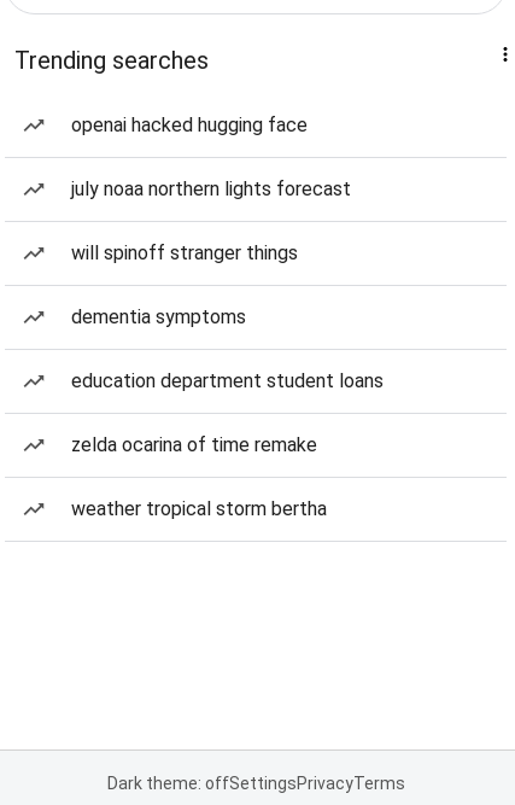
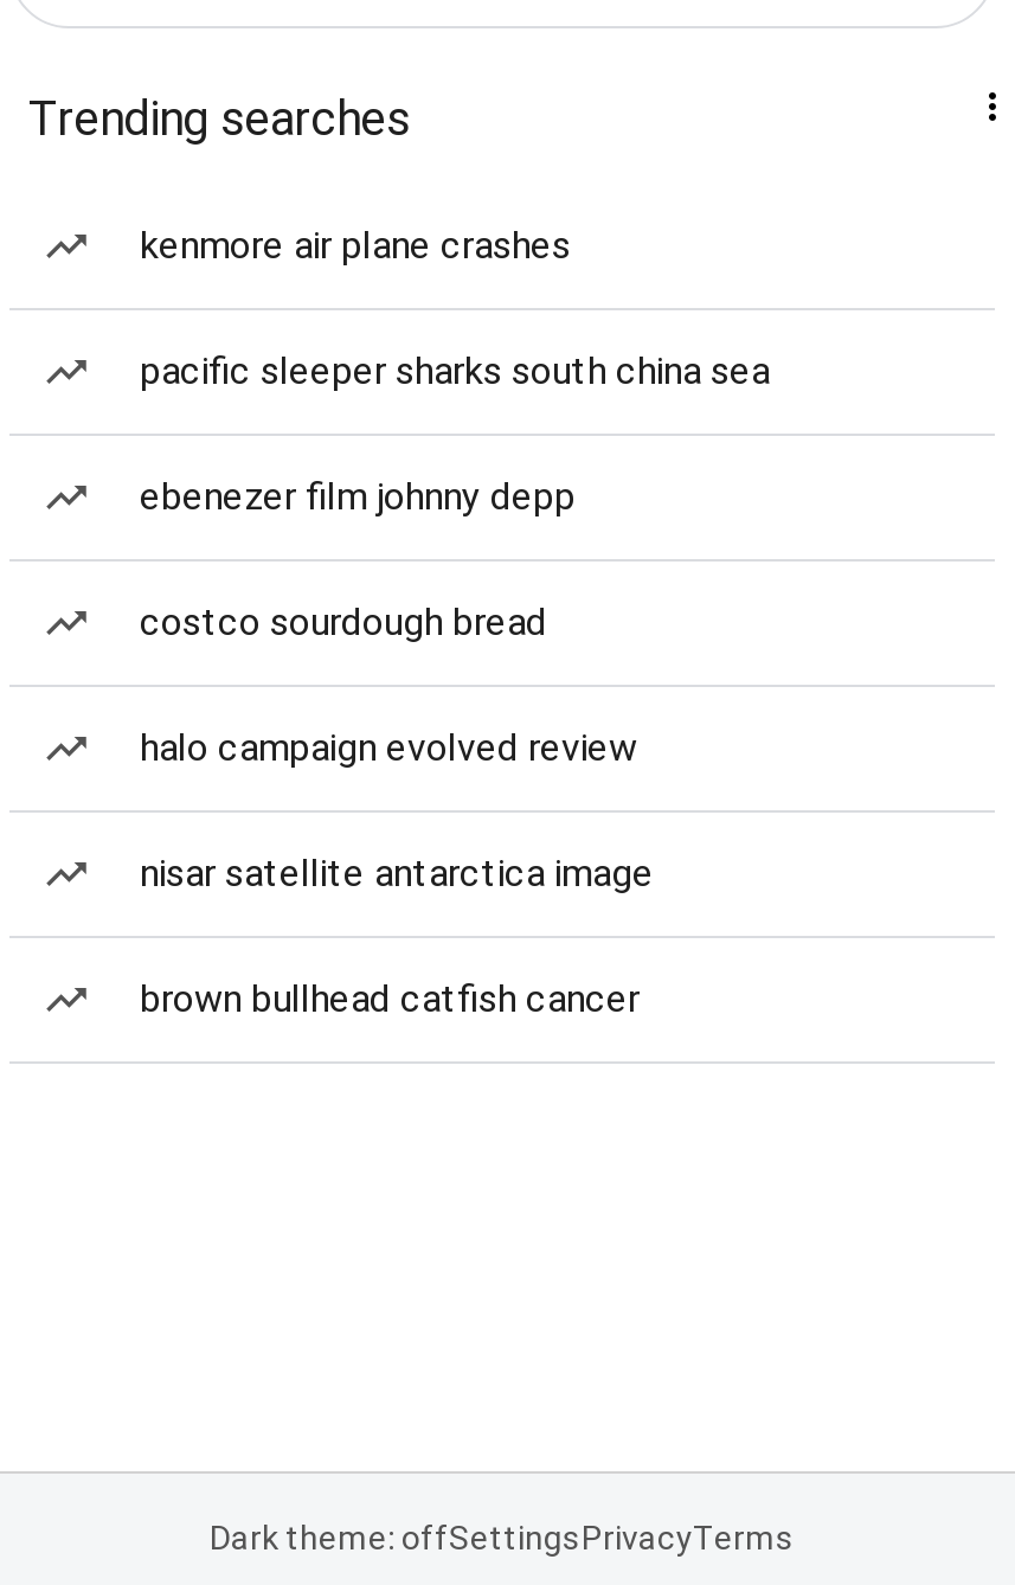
- openai hacked hugging face
+ kenmore air plane crashes

- july noaa northern lights forecast
+ pacific sleeper sharks south china sea

- will spinoff stranger things
+ ebenezer film johnny depp

- dementia symptoms
+ costco sourdough bread

- education department student loans
+ halo campaign evolved review

- zelda ocarina of time remake
+ nisar satellite antarctica image

- weather tropical storm bertha
+ brown bullhead catfish cancer
